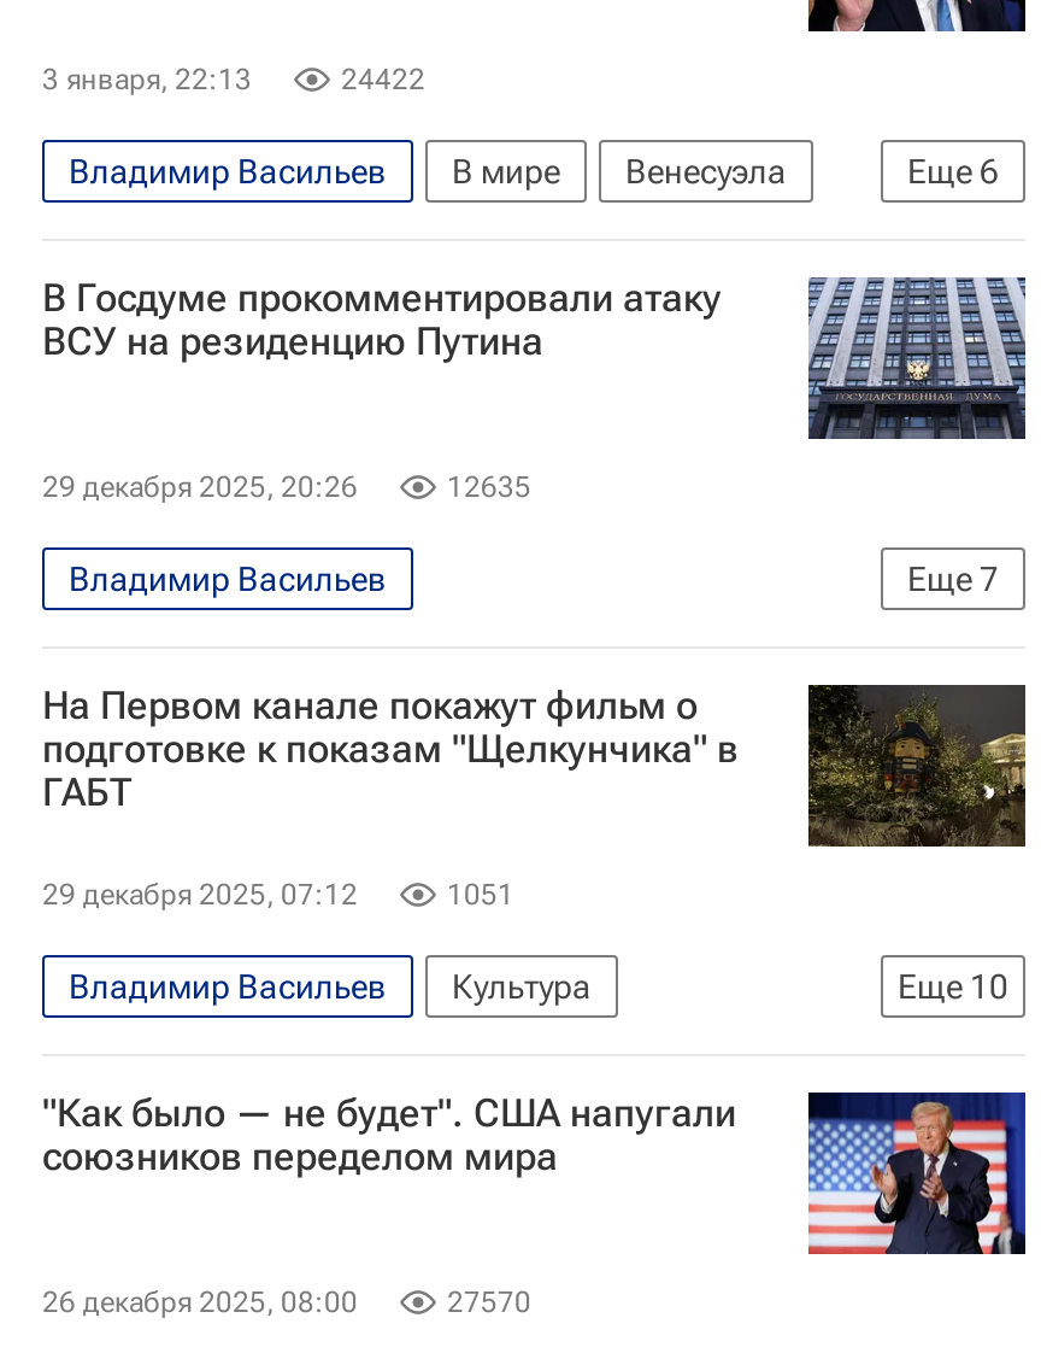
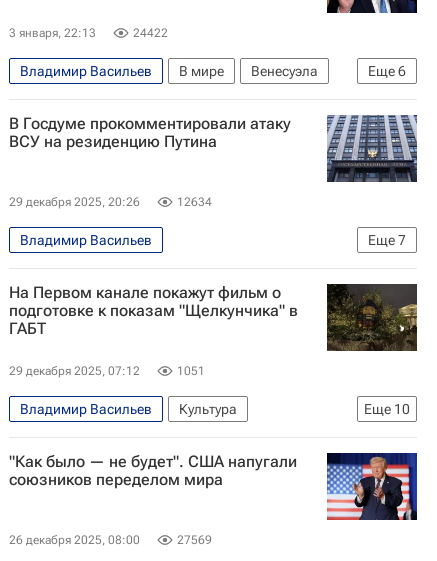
- 12635
+ 12634

- 27570
+ 27569
